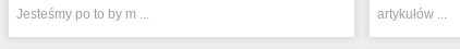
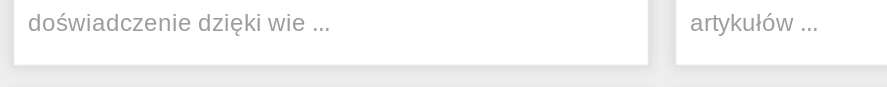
- Jesteśmy po to by m ...
+ doświadczenie dzięki wie ...
